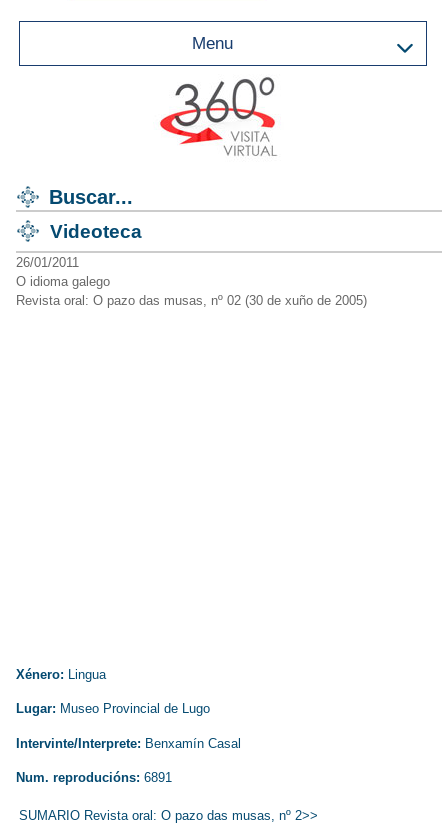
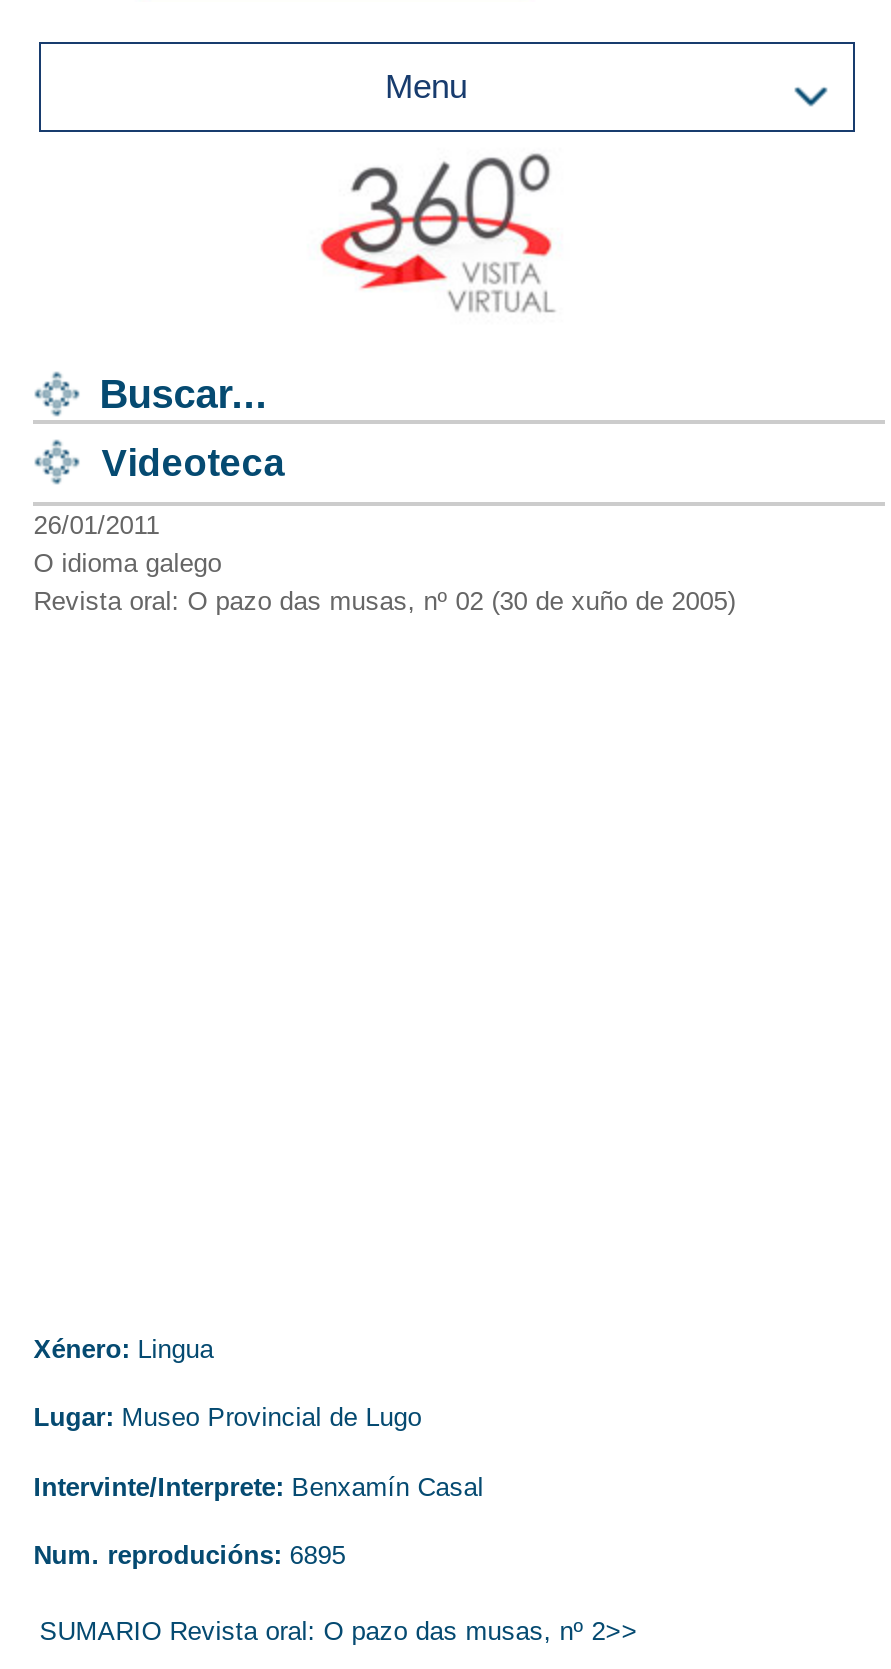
- Num. reproducións: 6891
+ Num. reproducións: 6895
